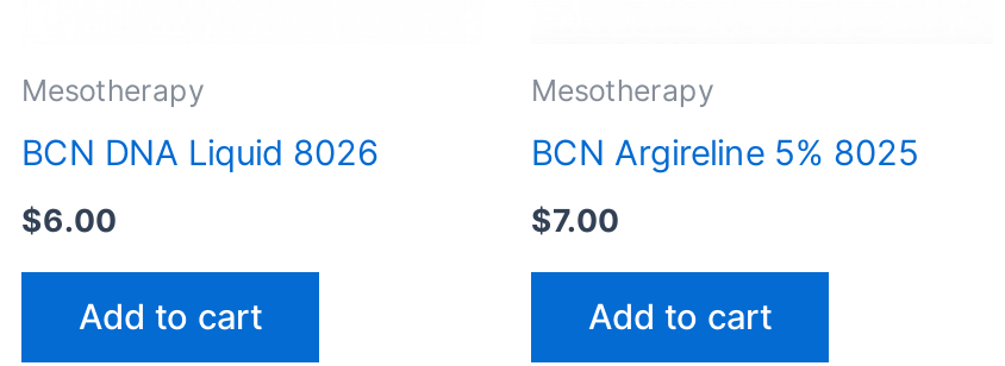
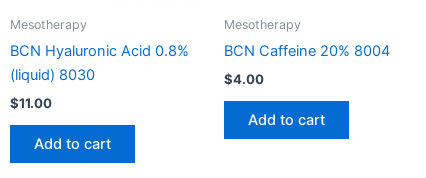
- BCN DNA Liquid 8026
+ BCN Hyaluronic Acid 0.8%
+ (liquid) 8030

- BCN Argireline 5% 8025
+ BCN Caffeine 20% 8004

- $6.00
+ $11.00

- $7.00
+ $4.00
